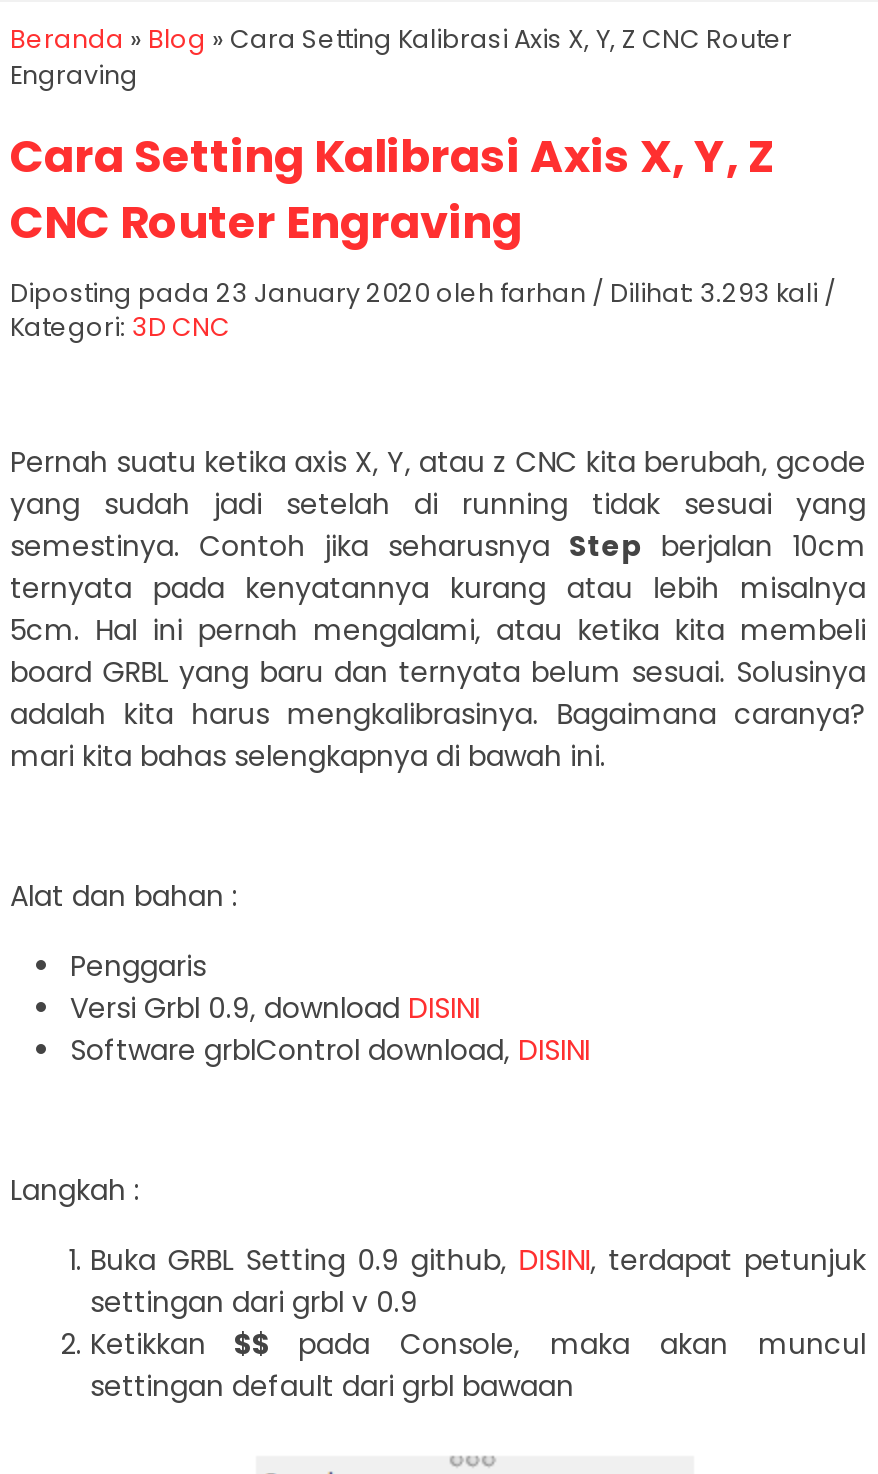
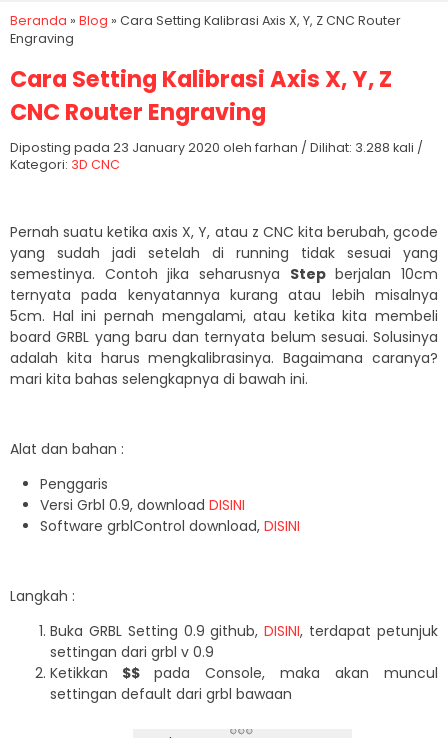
- Diposting pada 23 January 2020 oleh farhan / Dilihat: 3.293 kali /
+ Diposting pada 23 January 2020 oleh farhan / Dilihat: 3.288 kali /
